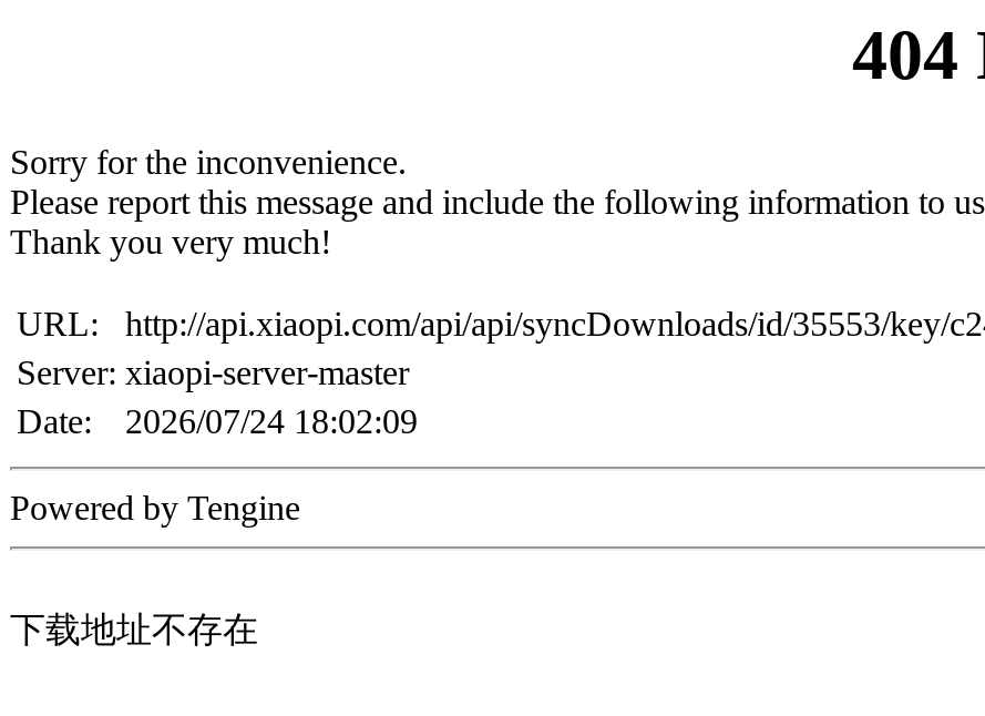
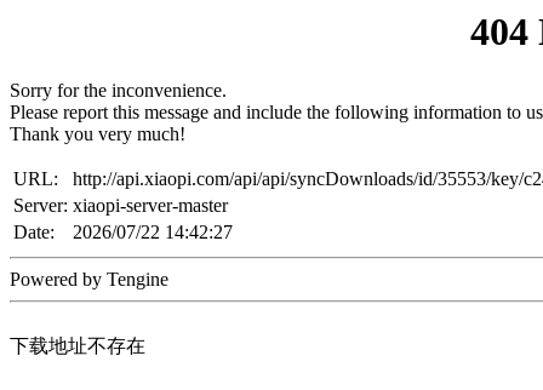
- Date: 2026/07/24 18:02:09
+ Date: 2026/07/22 14:42:27
